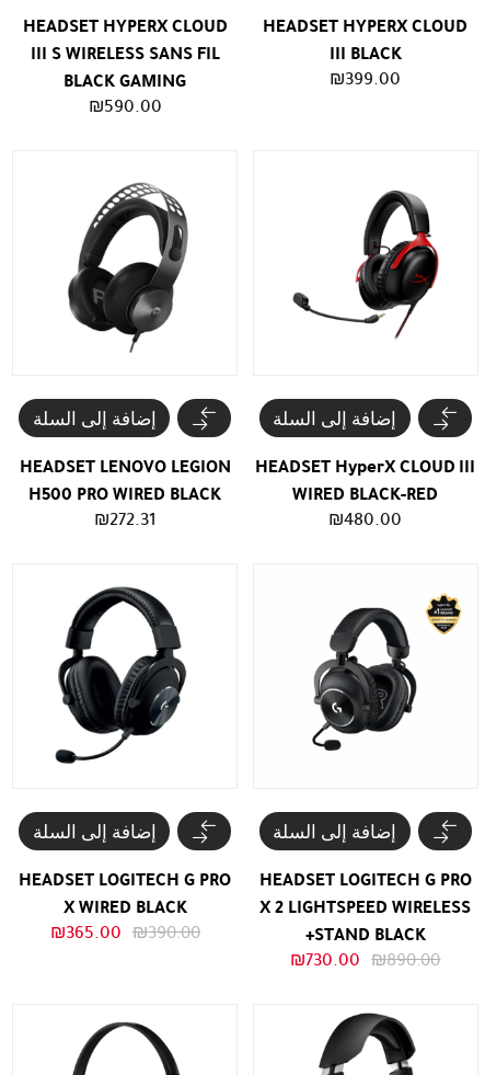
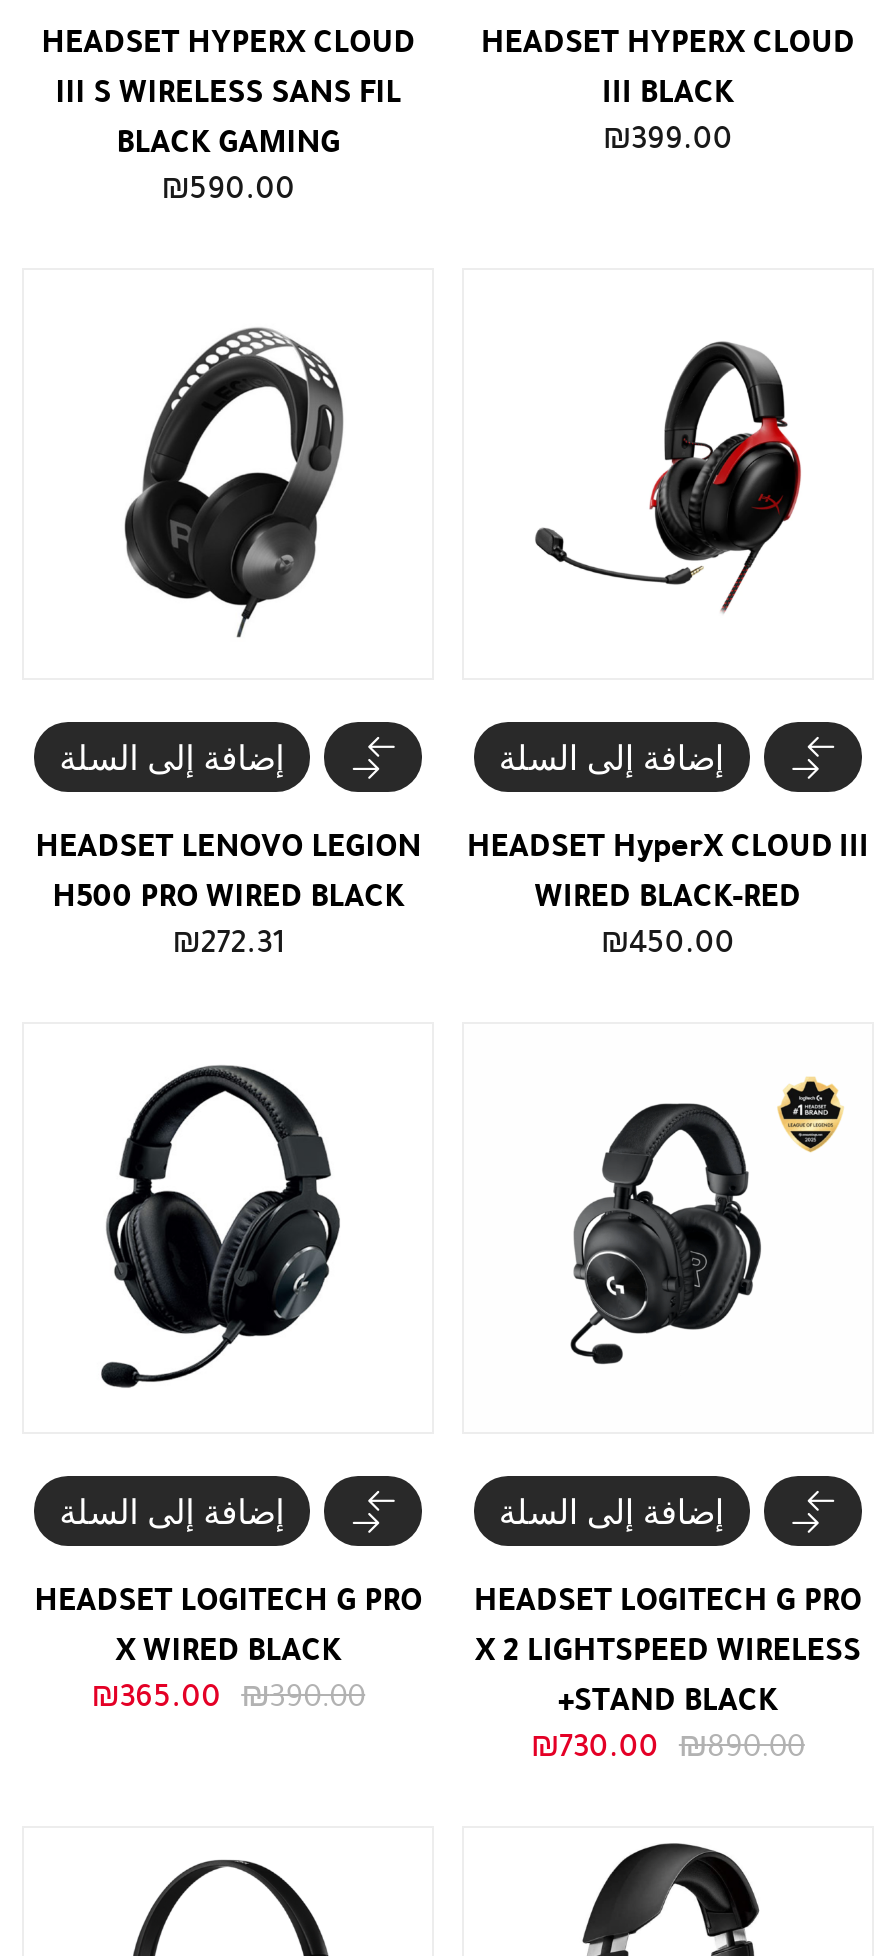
- ₪480.00
+ ₪450.00
